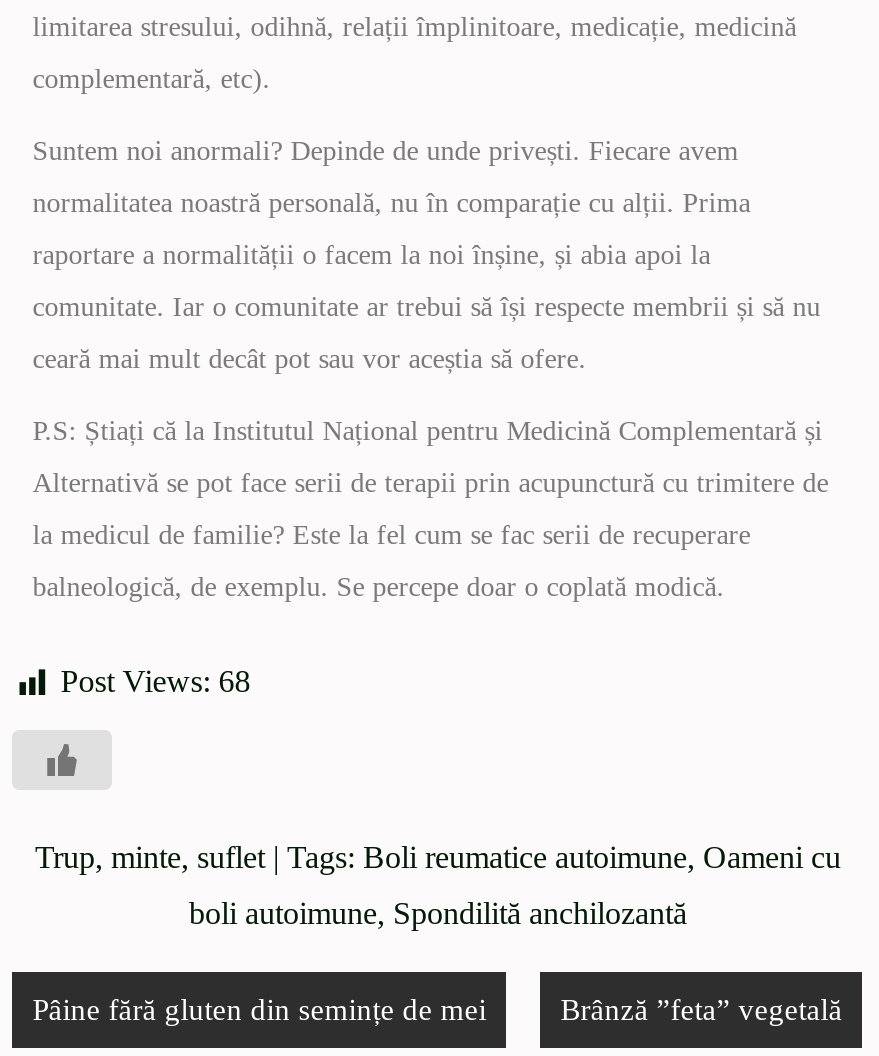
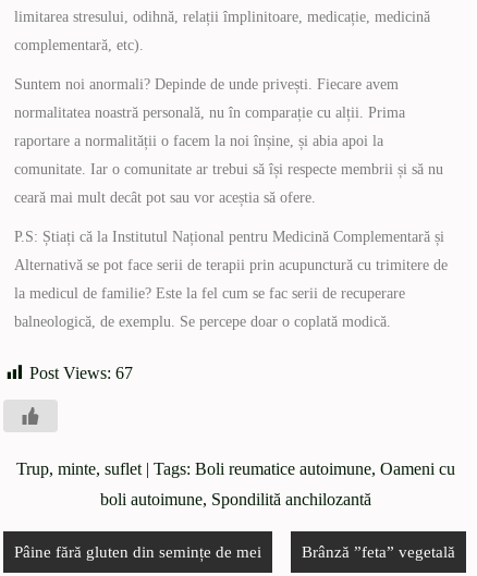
- Post Views: 68
+ Post Views: 67
